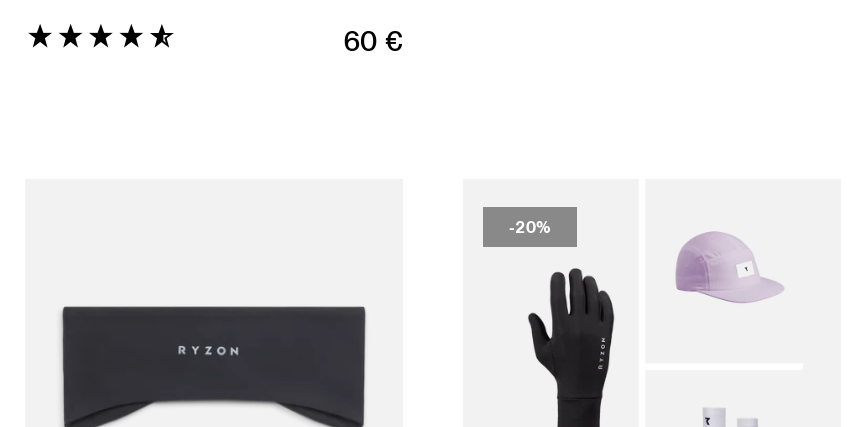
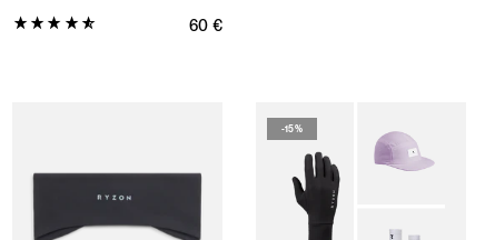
- -20%
+ -15%
